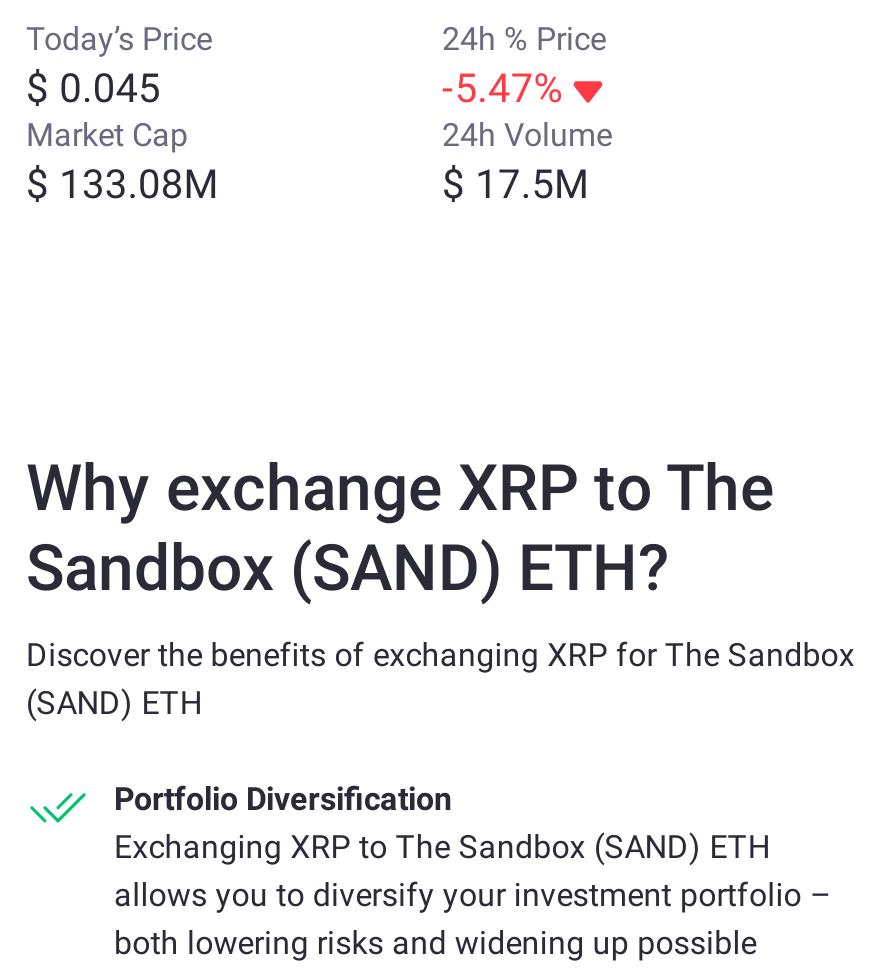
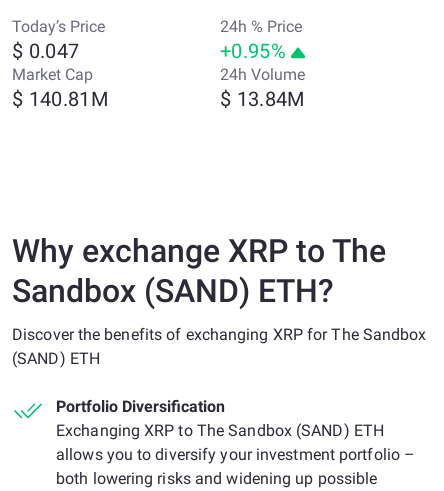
- $ 0.045
+ $ 0.047

- -5.47%
+ +0.95%

- $ 133.08M
+ $ 140.81M

- $ 17.5M
+ $ 13.84M
